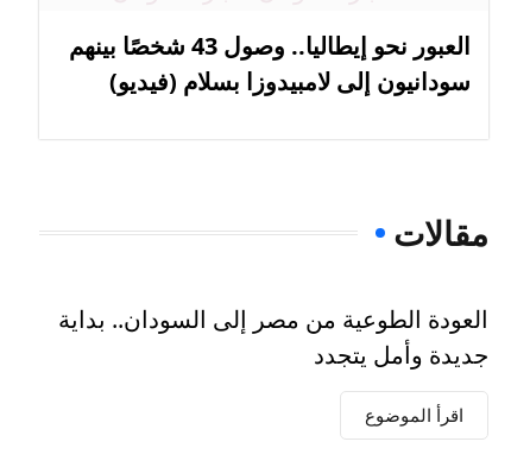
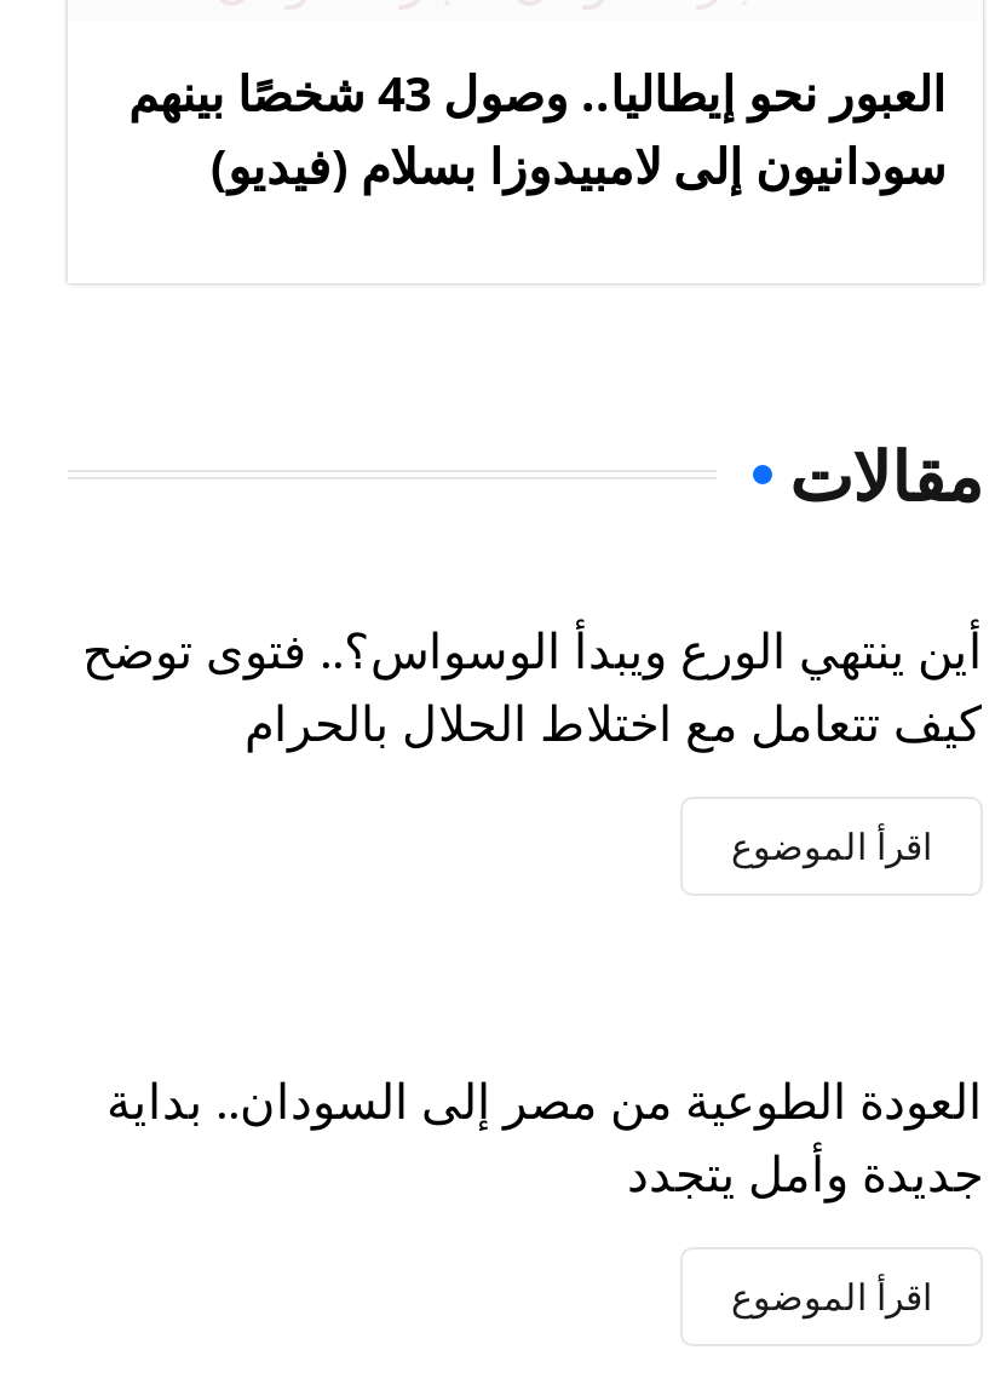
+ أين ينتهي الورع ويبدأ الوسواس؟.. فتوى توضح
+ كيف تتعامل مع اختلاط الحلال بالحرام
+ اقرأ الموضوع
